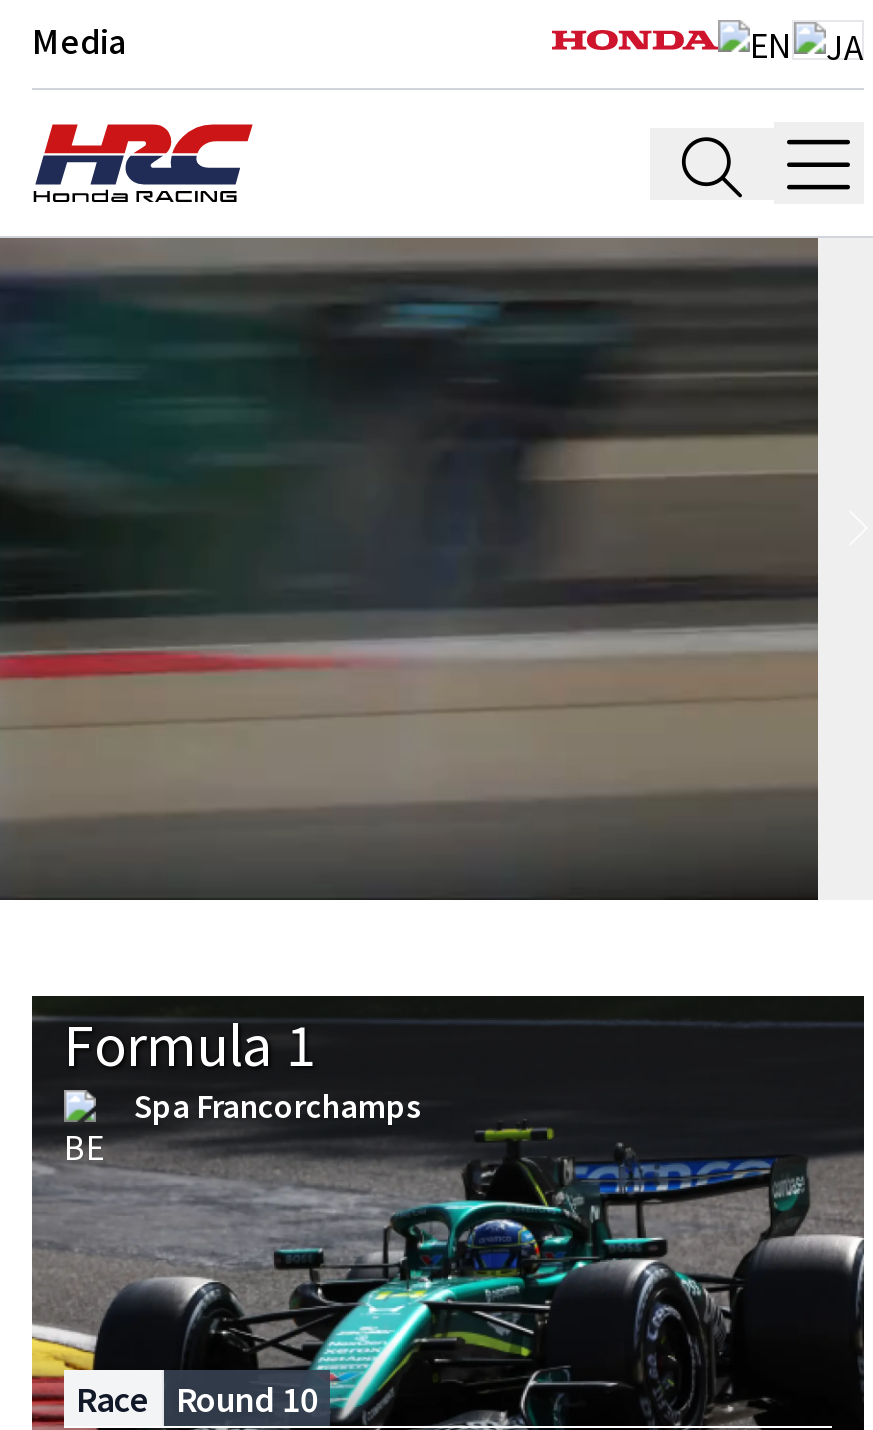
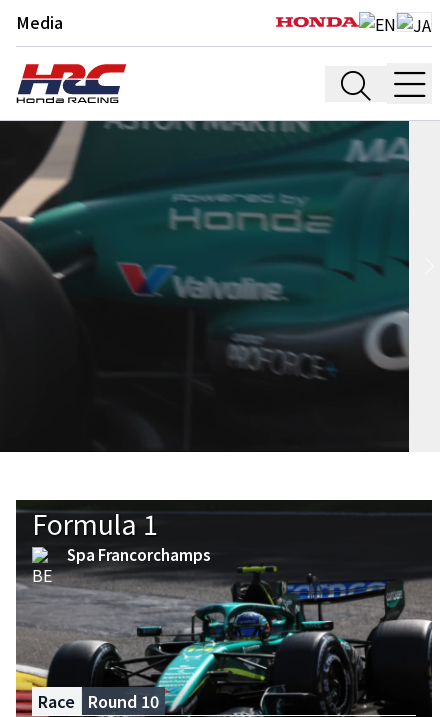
- [image]
+ [image]
